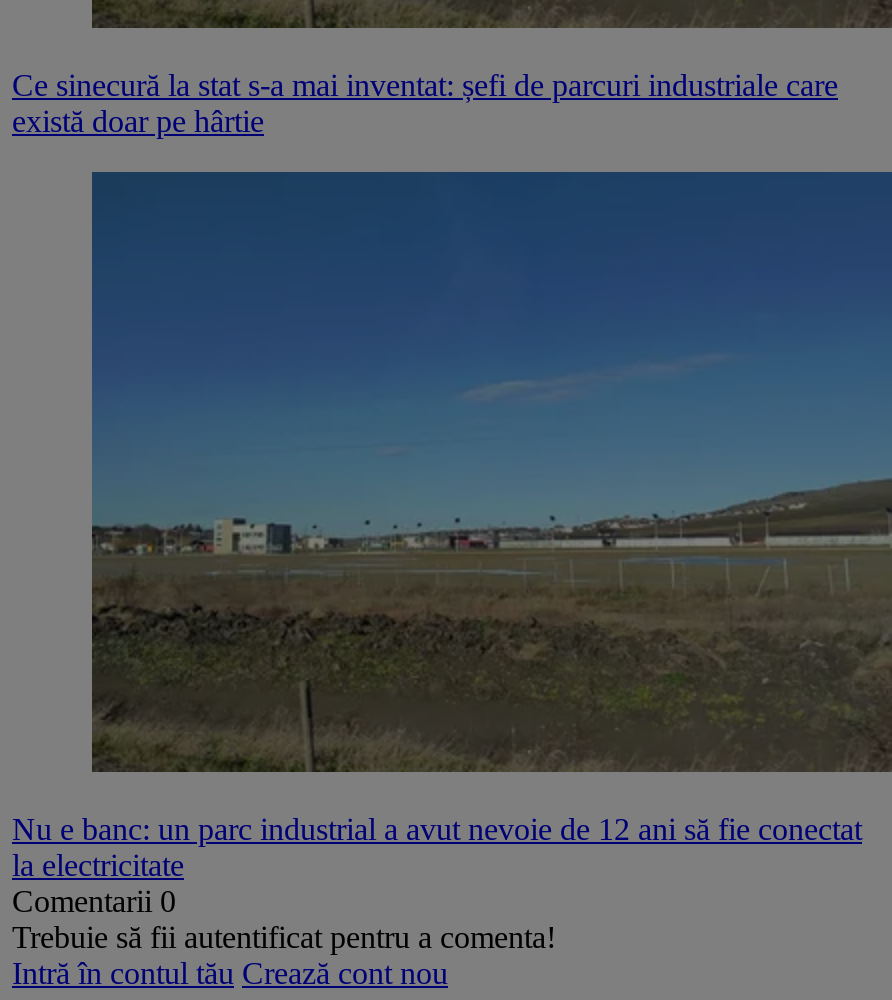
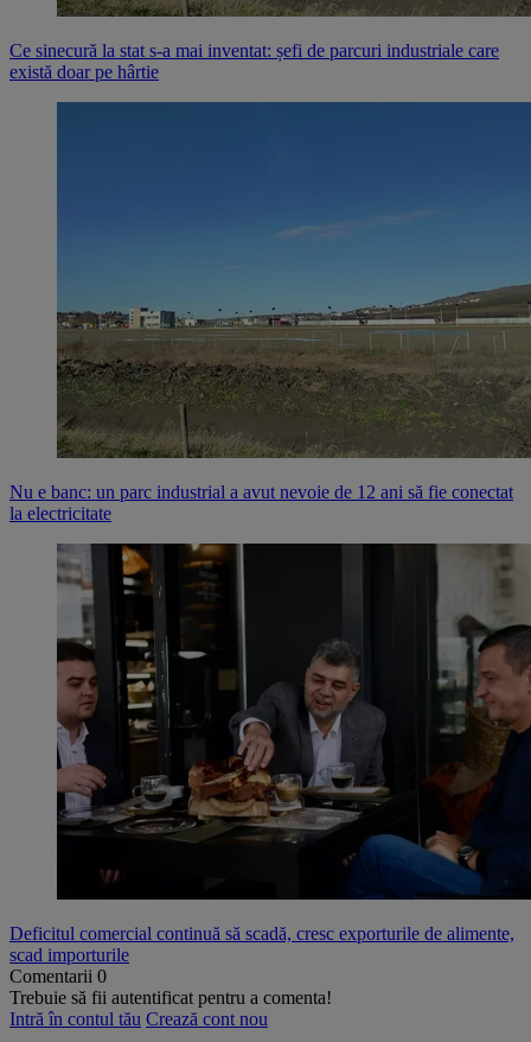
+ [image]
+ Deficitul comercial continuă să scadă, cresc exporturile de alimente,
+ scad importurile
